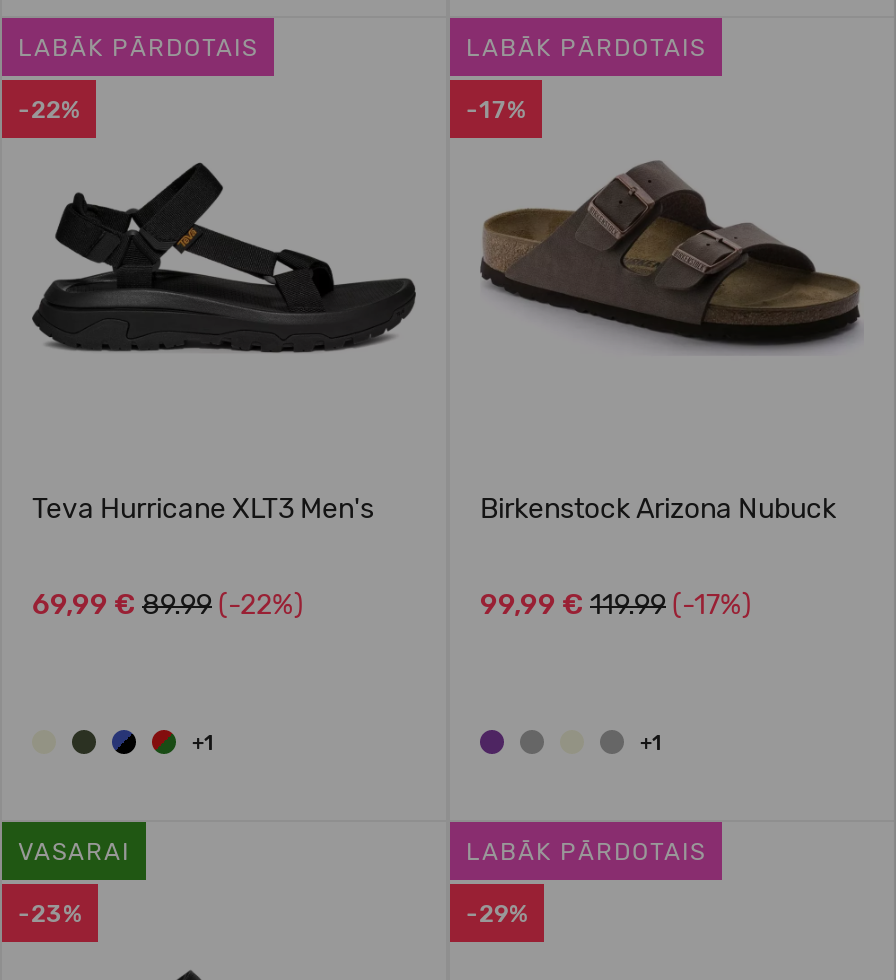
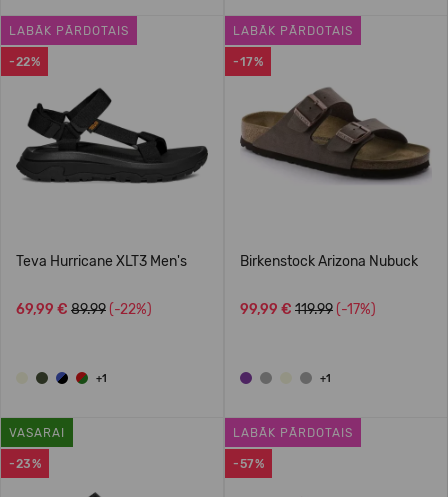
- -29%
+ -57%
